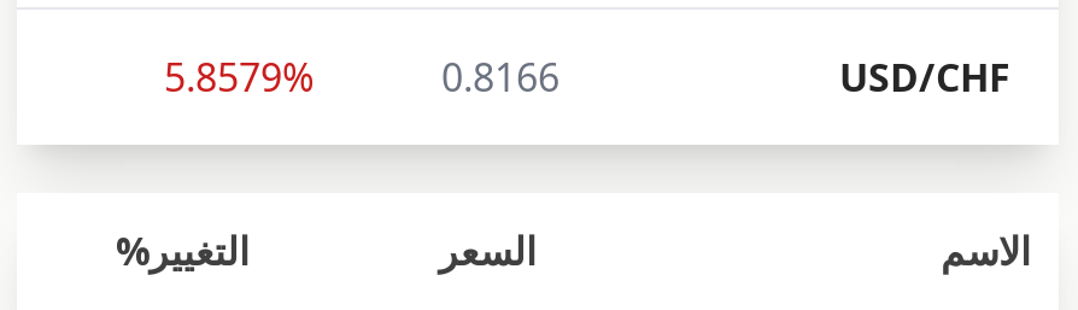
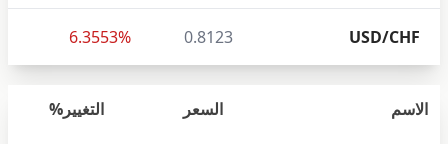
- 5.8579%
+ 6.3553%

- 0.8166
+ 0.8123
